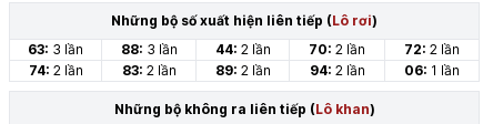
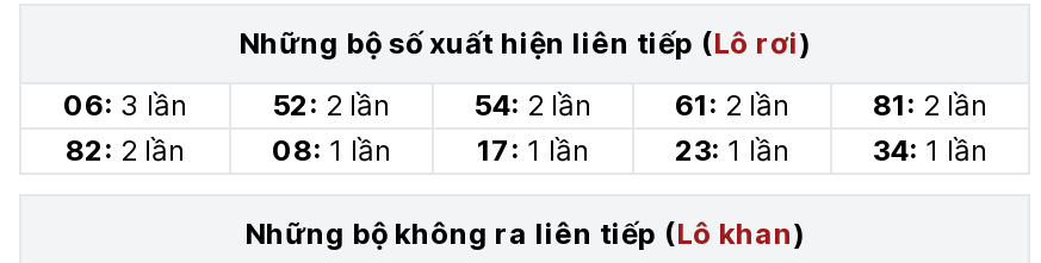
- 63: 3 lần
+ 06: 3 lần

- 88: 3 lần
+ 52: 2 lần

- 44: 2 lần
+ 54: 2 lần

- 70: 2 lần
+ 61: 2 lần

- 72: 2 lần
+ 81: 2 lần

- 74: 2 lần
+ 82: 2 lần

- 83: 2 lần
+ 08: 1 lần

- 89: 2 lần
+ 17: 1 lần

- 94: 2 lần
+ 23: 1 lần

- 06: 1 lần
+ 34: 1 lần
